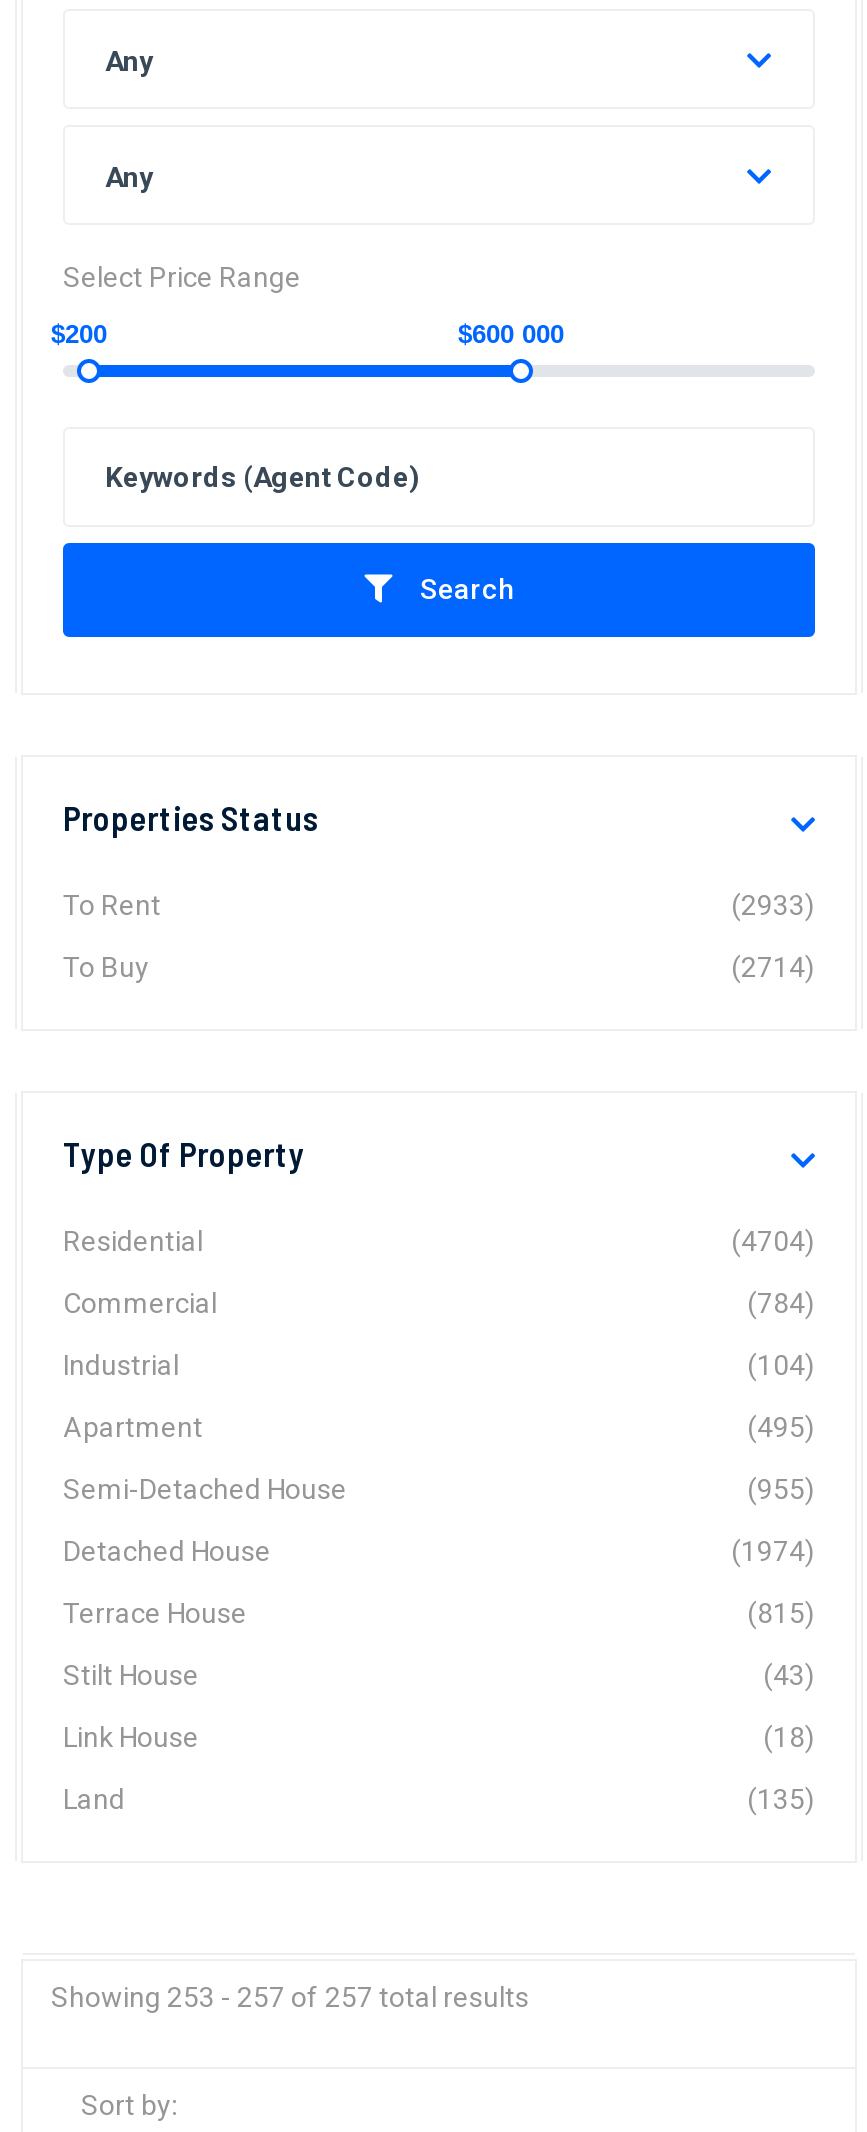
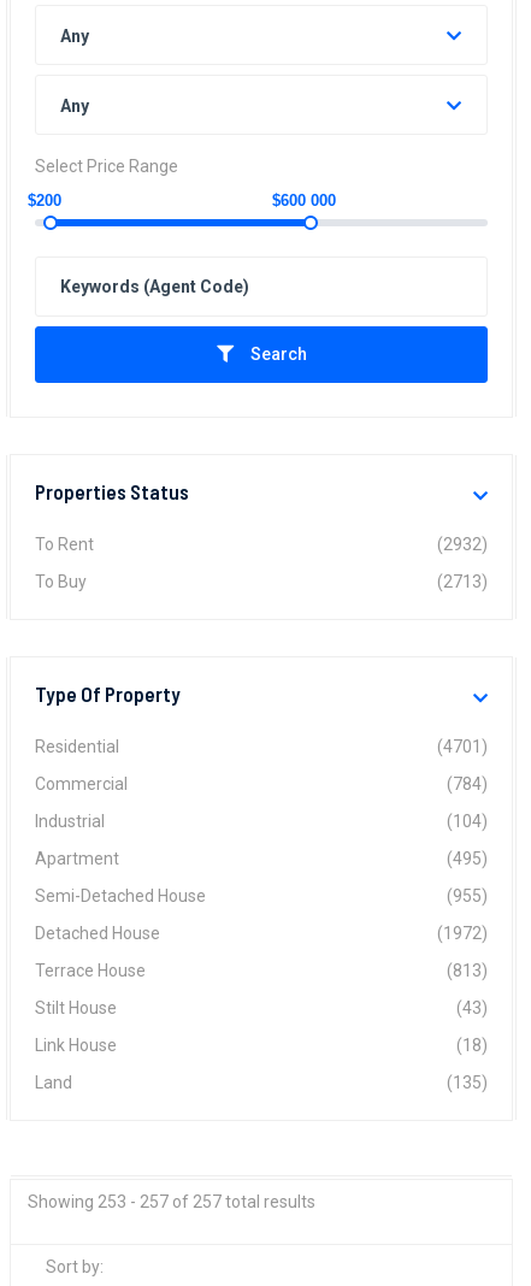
- (2933)
+ (2932)

- (2714)
+ (2713)

- (4704)
+ (4701)

- (1974)
+ (1972)

- (815)
+ (813)
